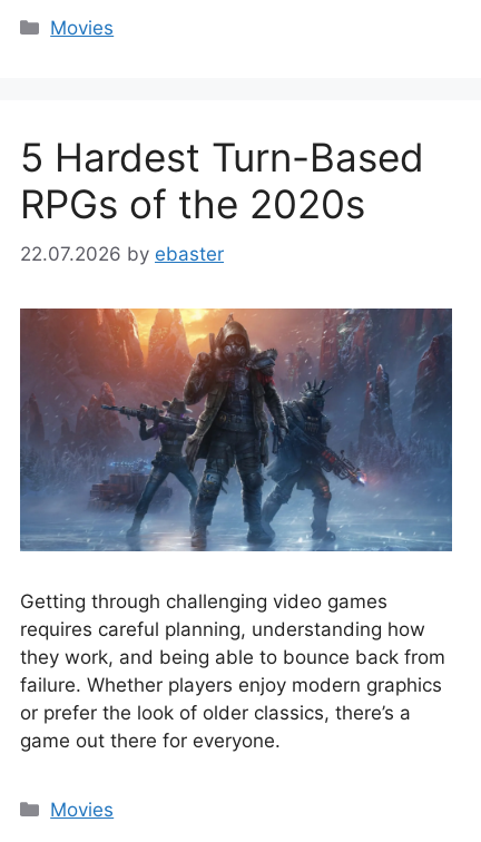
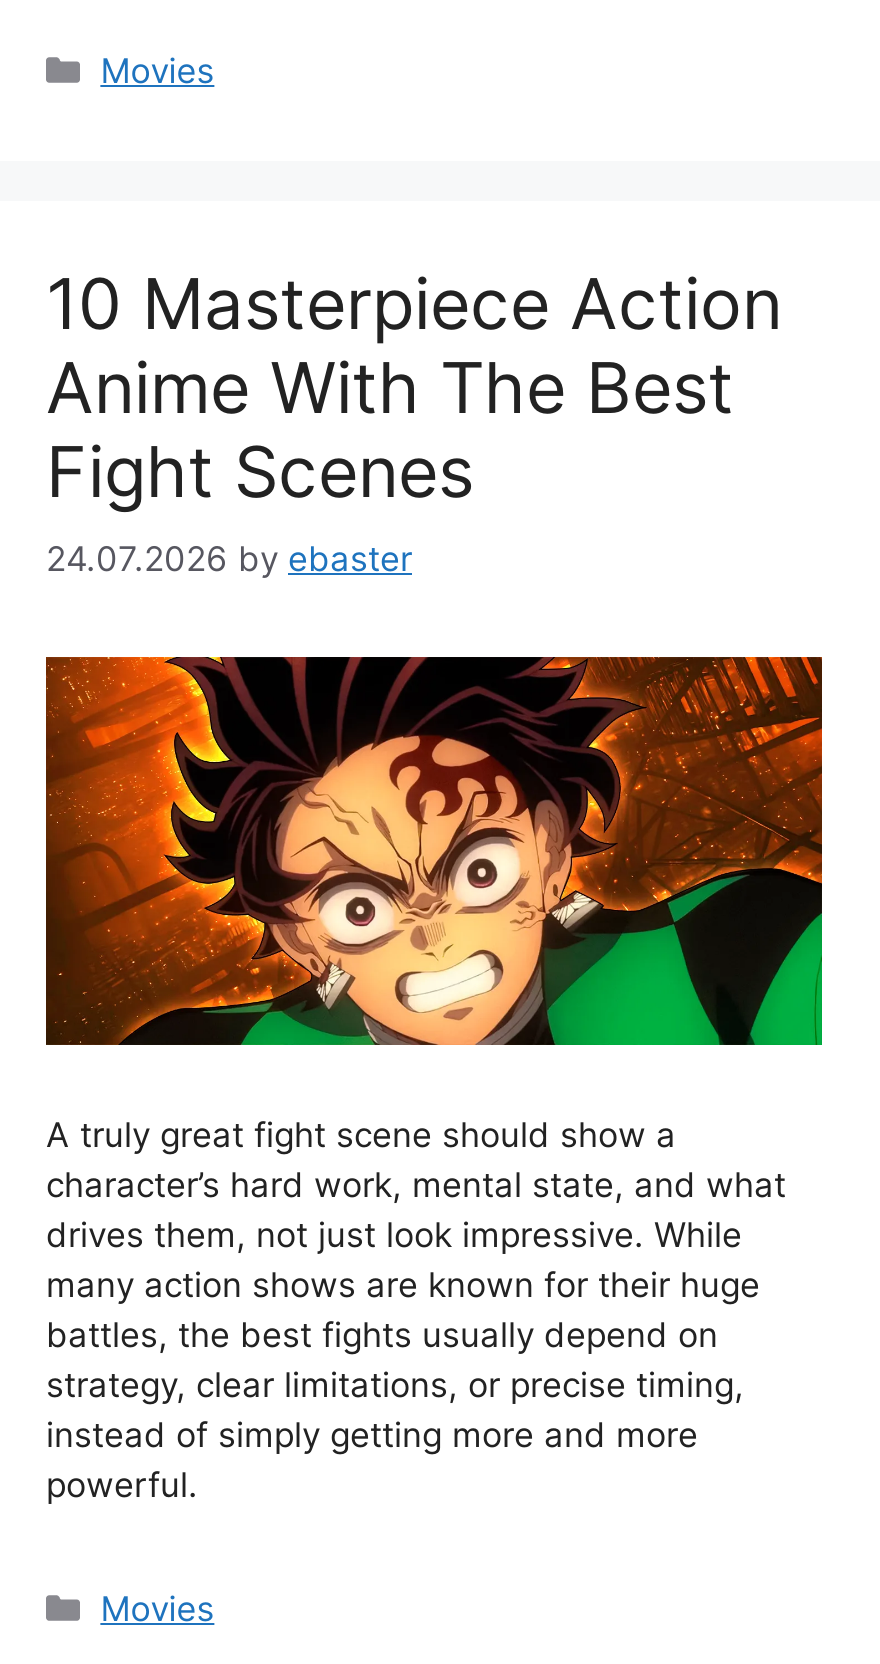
- 5 Hardest Turn-Based
- RPGs of the 2020s
- 22.07.2026 by ebaster
+ 10 Masterpiece Action
+ Anime With The Best
+ Fight Scenes
+ 24.07.2026 by ebaster

- [image]
- Getting through challenging video games
- requires careful planning, understanding how
- they work, and being able to bounce back from
- failure. Whether players enjoy modern graphics
- or prefer the look of older classics, there’s a
- game out there for everyone.
+ [image]
+ A truly great fight scene should show a
+ character’s hard work, mental state, and what
+ drives them, not just look impressive. While
+ many action shows are known for their huge
+ battles, the best fights usually depend on
+ strategy, clear limitations, or precise timing,
+ instead of simply getting more and more
+ powerful.
